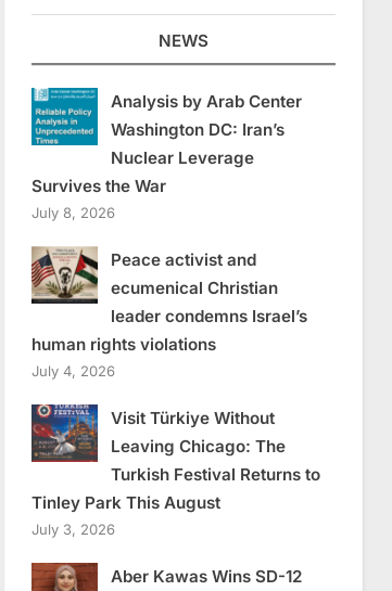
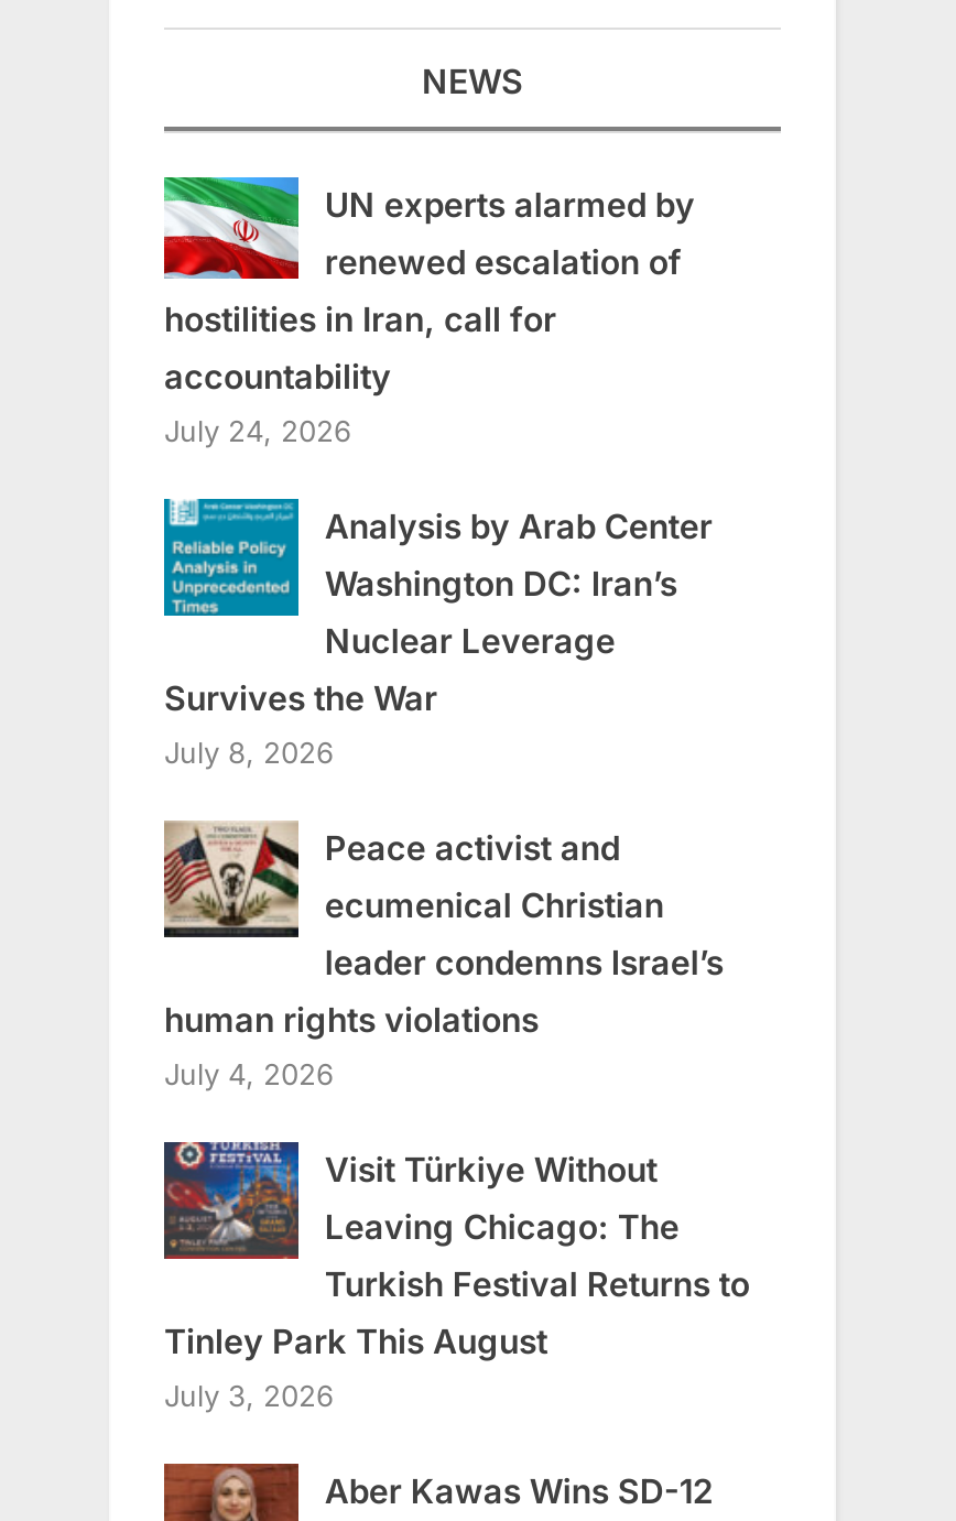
+ [image]
+ UN experts alarmed by
+ renewed escalation of
+ hostilities in Iran, call for
+ accountability
+ July 24, 2026
